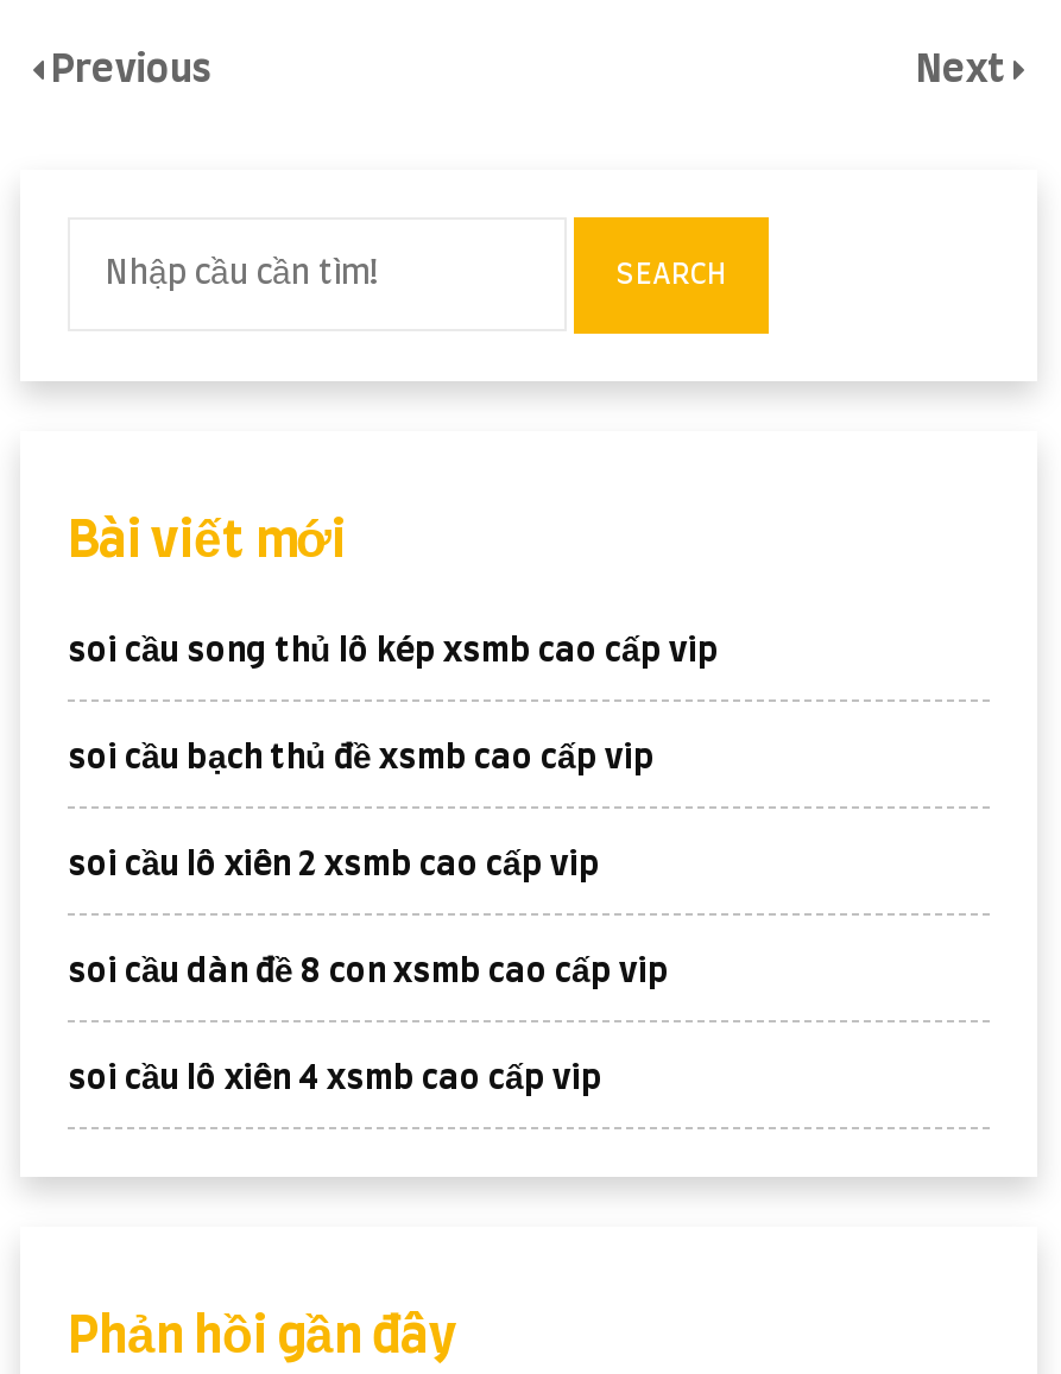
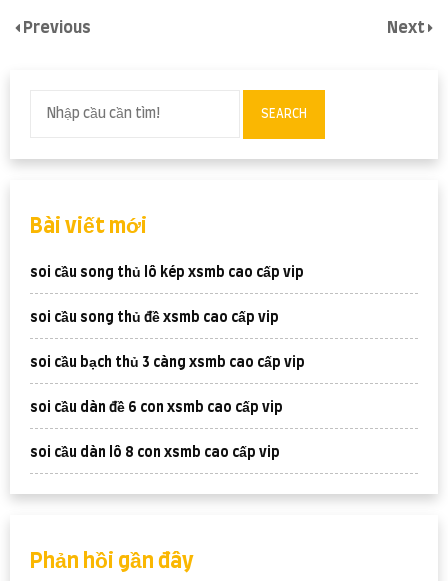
- soi cầu bạch thủ đề xsmb cao cấp vip
+ soi cầu song thủ đề xsmb cao cấp vip

- soi cầu lô xiên 2 xsmb cao cấp vip
+ soi cầu bạch thủ 3 càng xsmb cao cấp vip

- soi cầu dàn đề 8 con xsmb cao cấp vip
+ soi cầu dàn đề 6 con xsmb cao cấp vip

- soi cầu lô xiên 4 xsmb cao cấp vip
+ soi cầu dàn lô 8 con xsmb cao cấp vip
